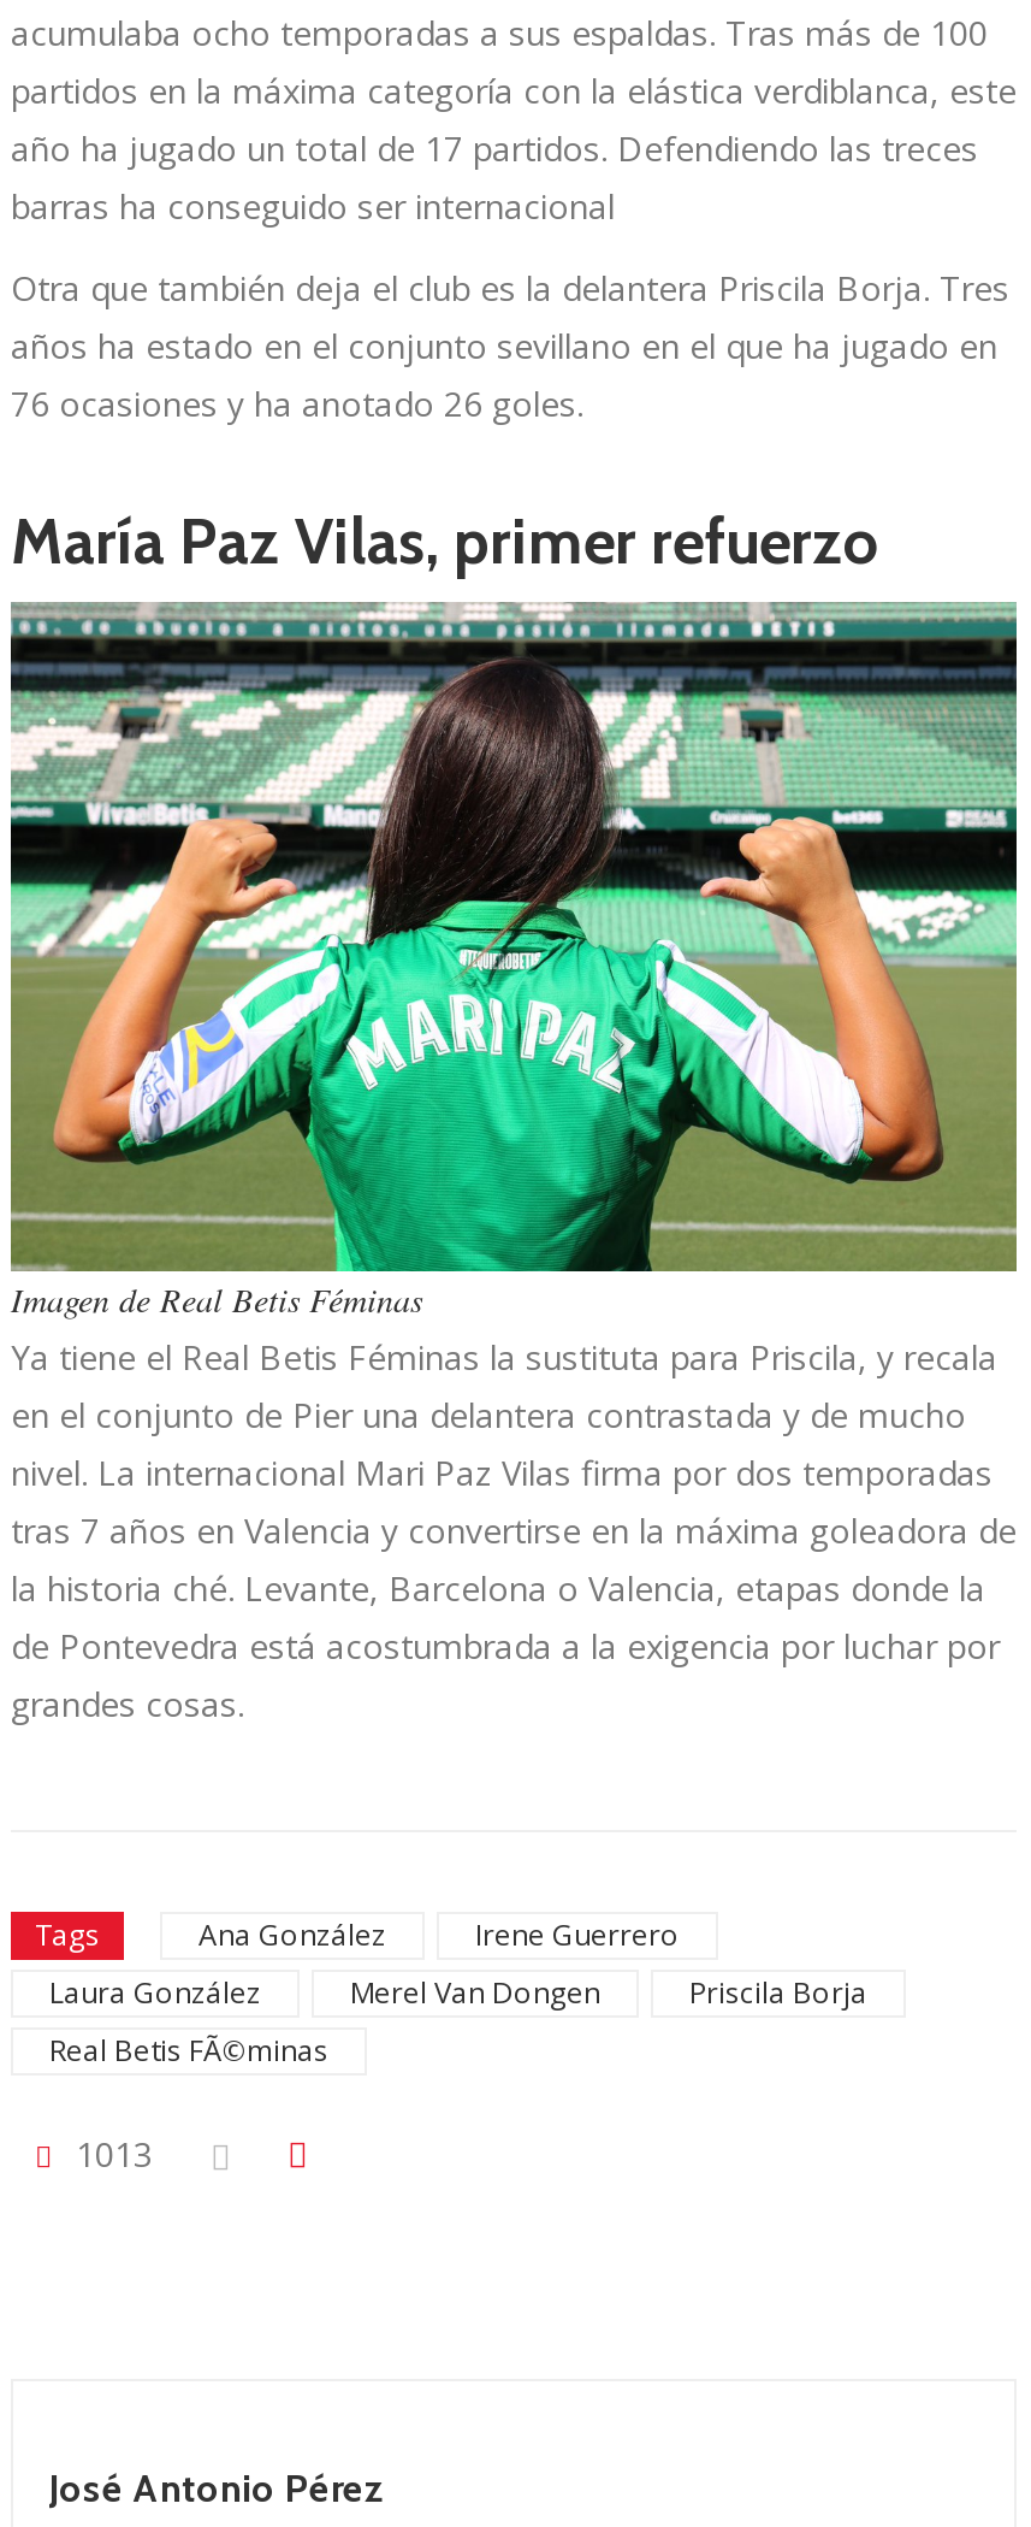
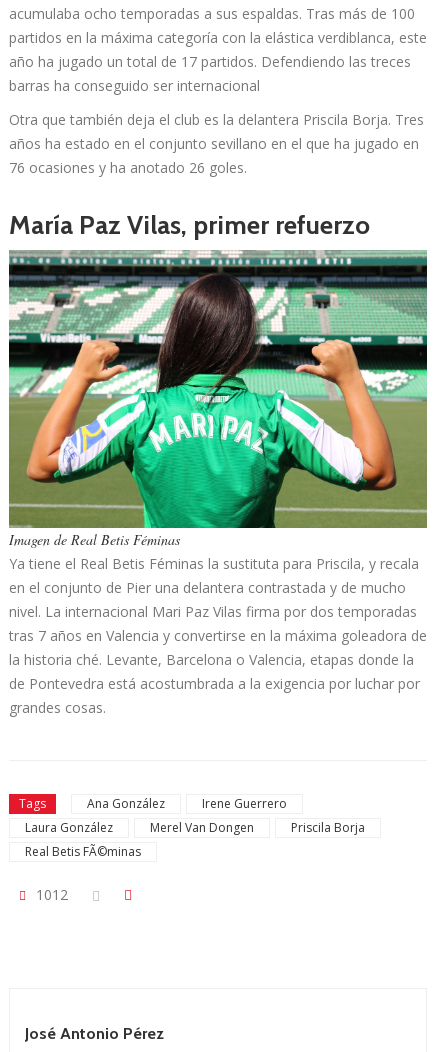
- 1013
+ 1012
